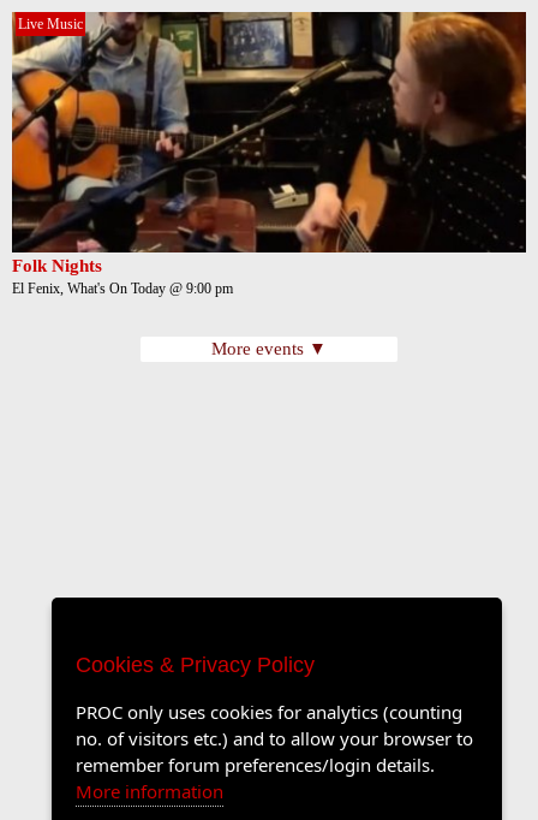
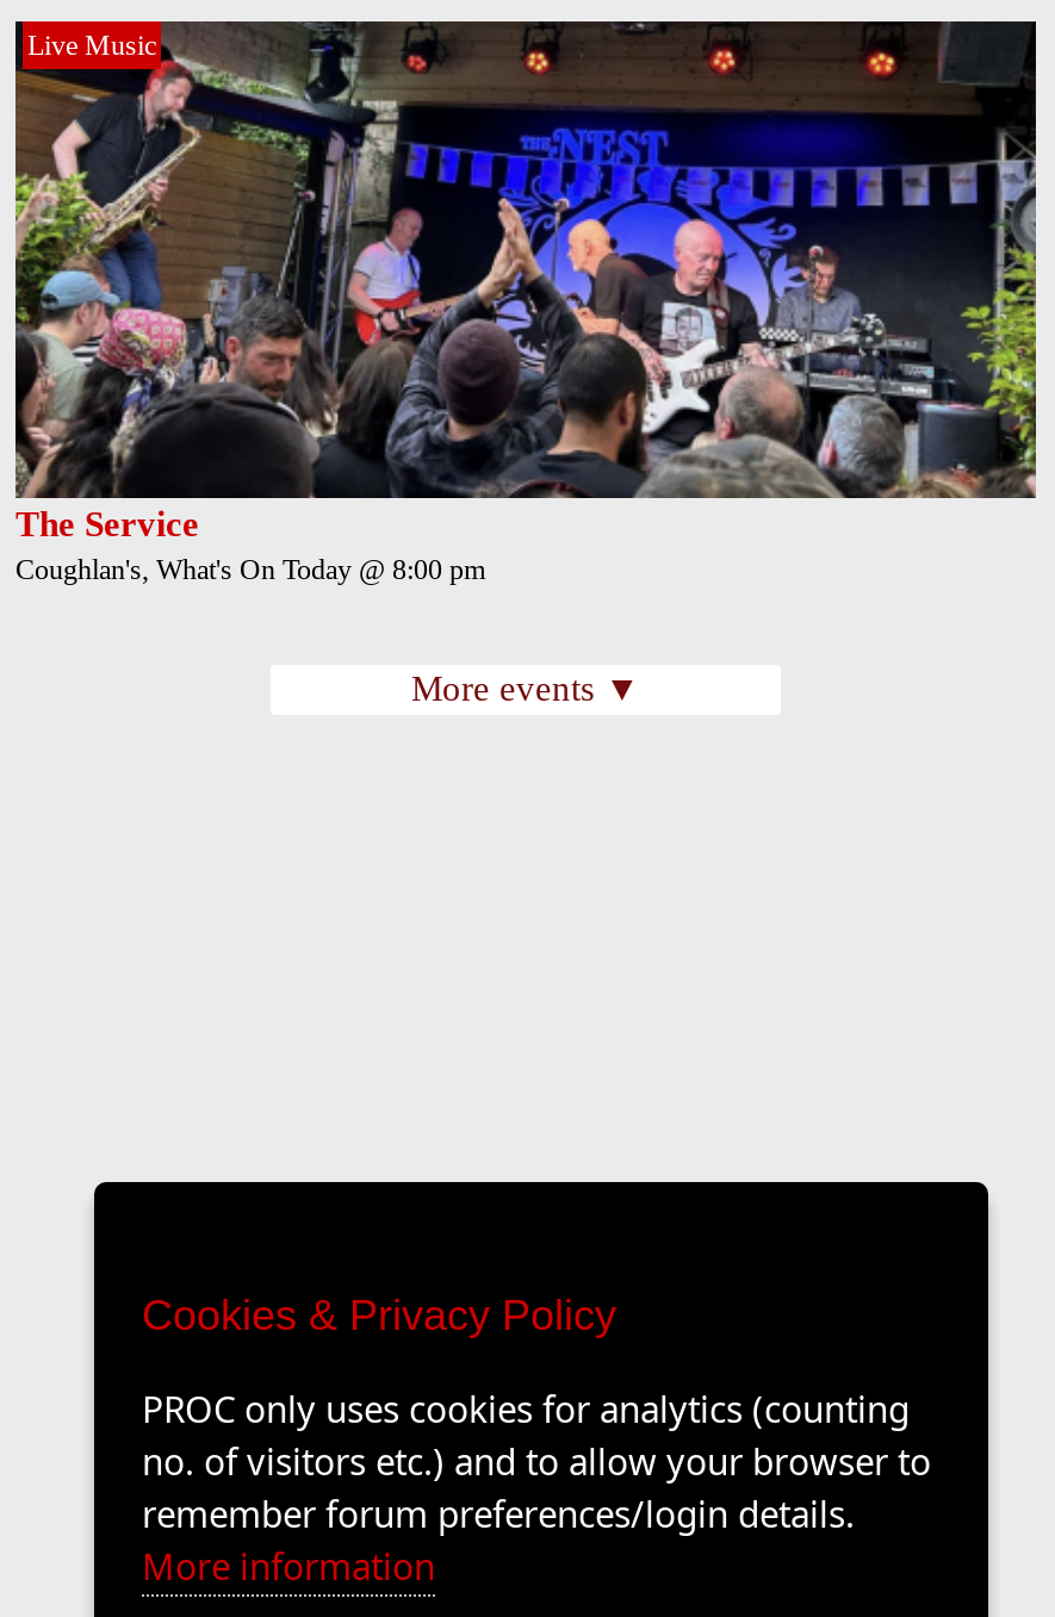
- [image]
- Folk Nights
- El Fenix, What's On Today @ 9:00 pm
+ [image]
+ The Service
+ Coughlan's, What's On Today @ 8:00 pm
